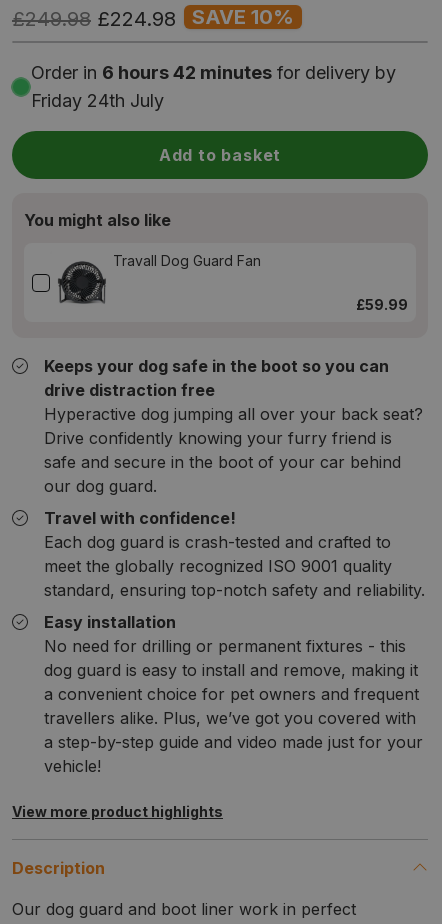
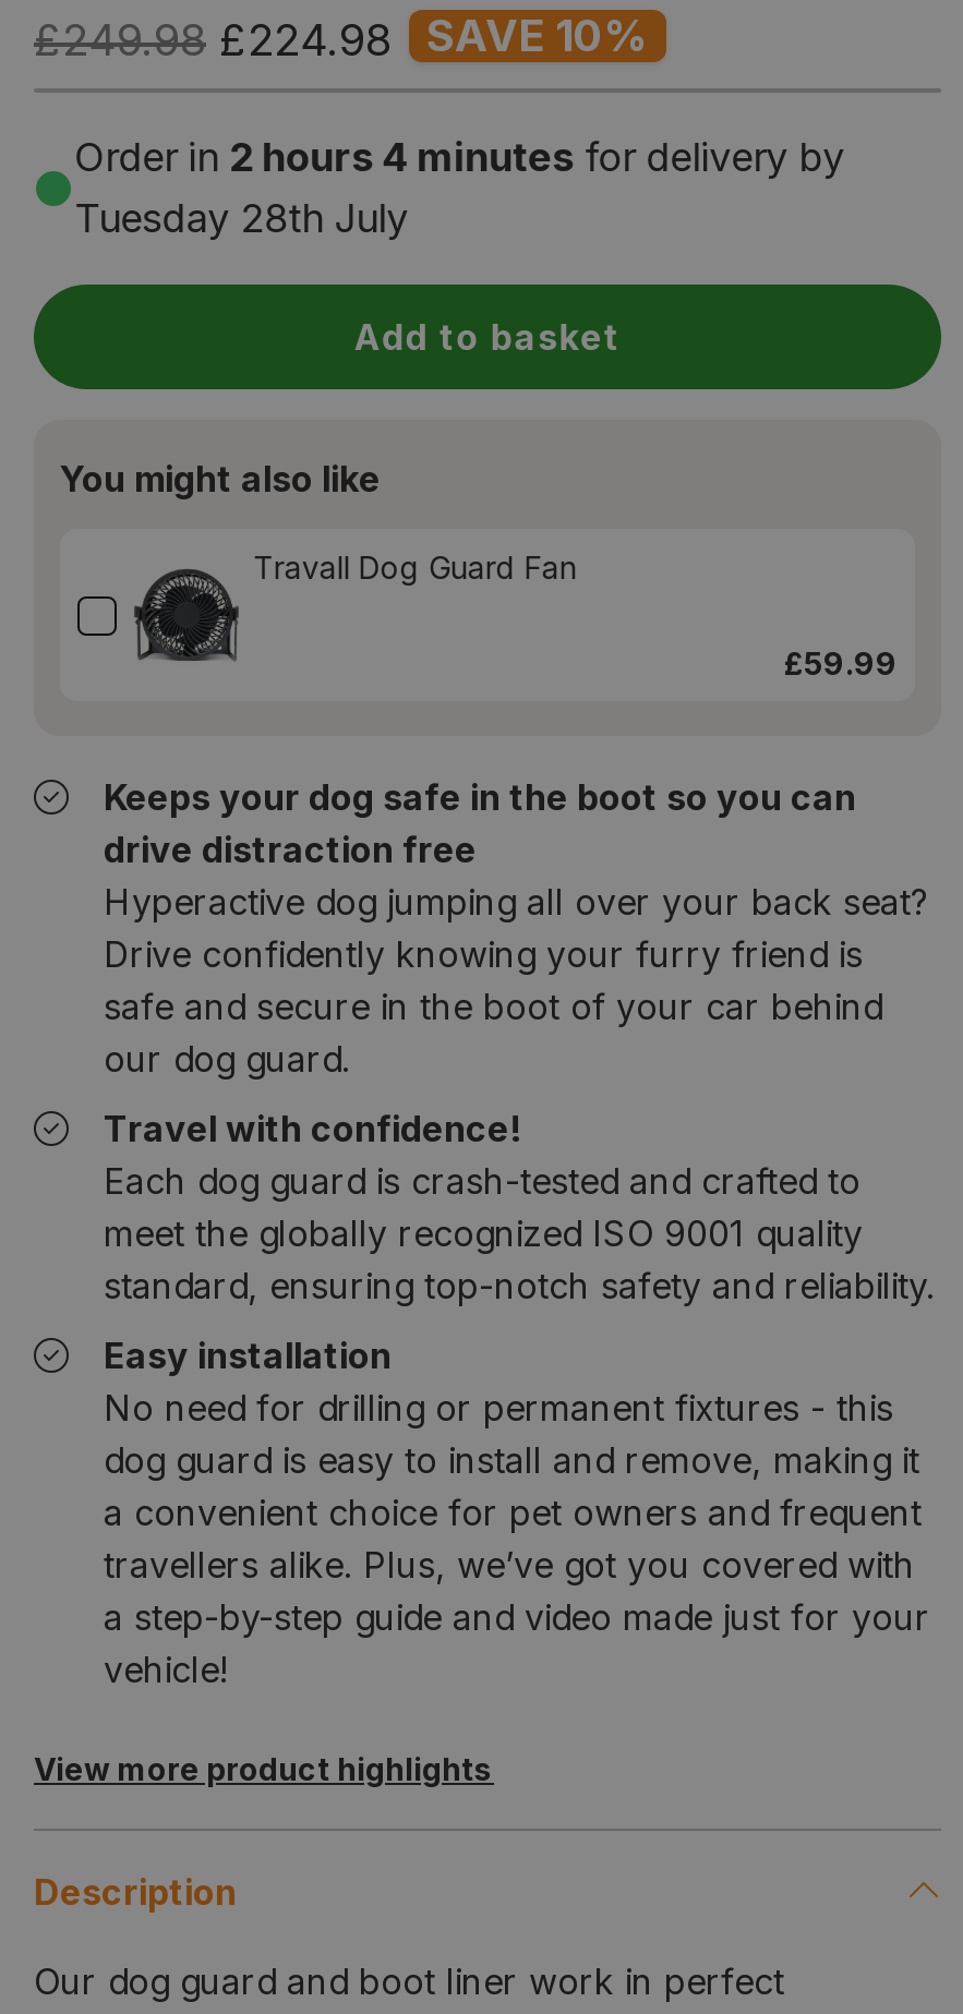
- Order in 6 hours 42 minutes for delivery by
+ Order in 2 hours 4 minutes for delivery by

- Friday 24th July
+ Tuesday 28th July
